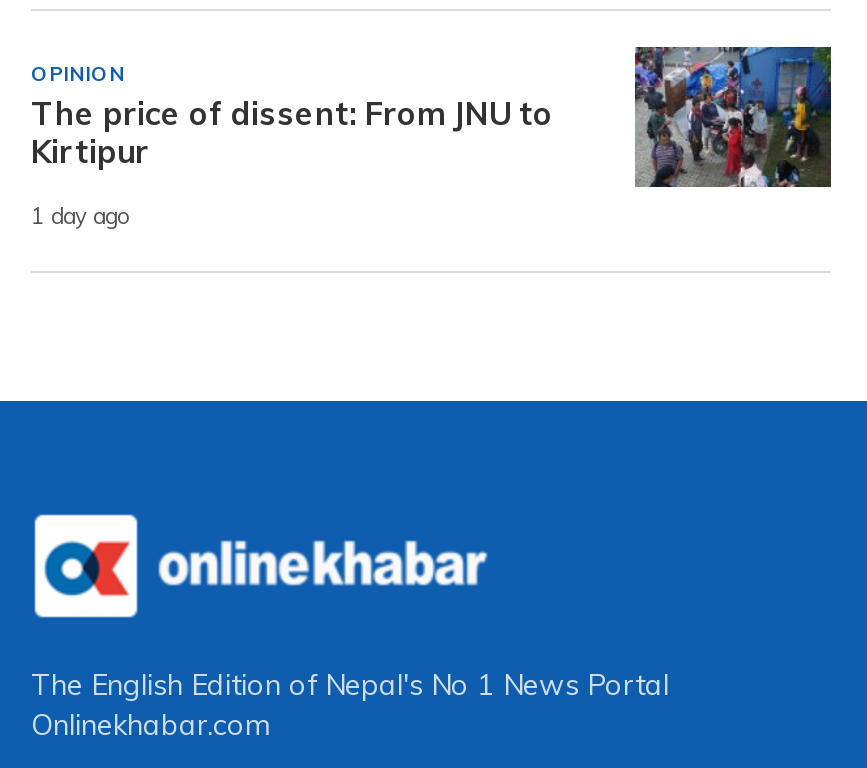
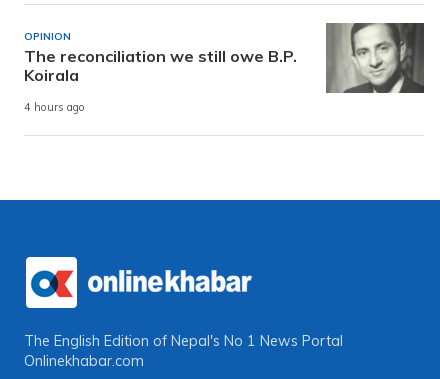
- [image]
+ [image]

- The price of dissent: From JNU to
- Kirtipur
+ The reconciliation we still owe B.P.
+ Koirala

- 1 day ago
+ 4 hours ago
